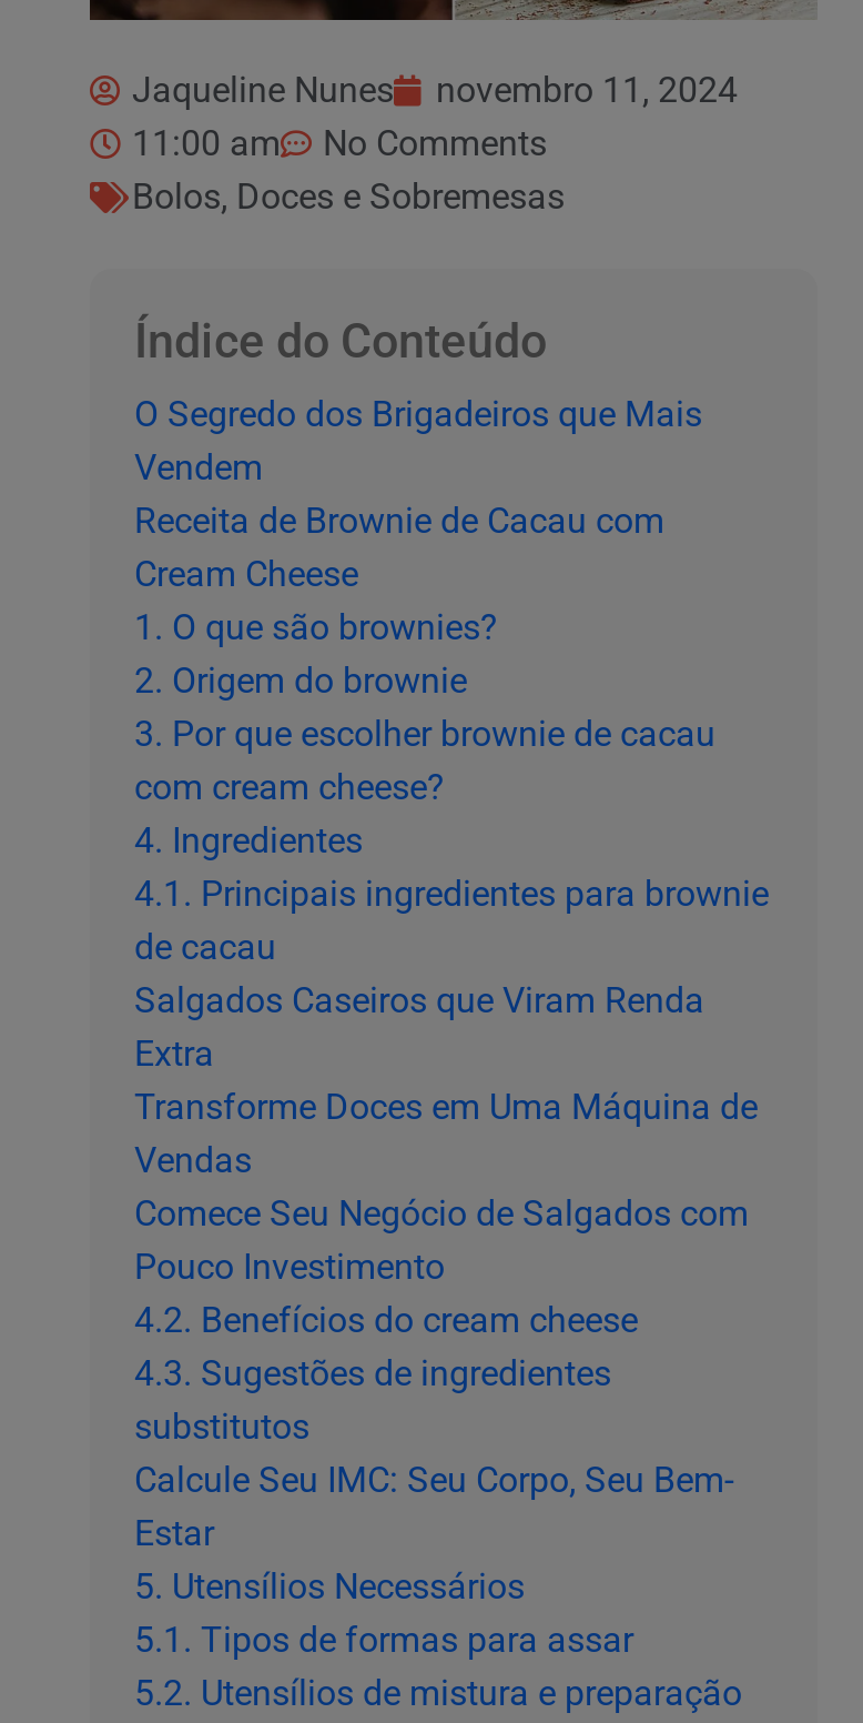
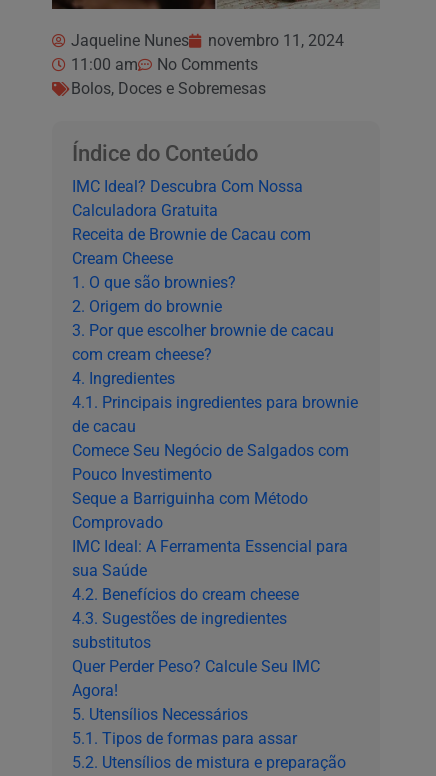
- O Segredo dos Brigadeiros que Mais
- Vendem
+ IMC Ideal? Descubra Com Nossa
+ Calculadora Gratuita

- Salgados Caseiros que Viram Renda
- Extra
- Transforme Doces em Uma Máquina de
- Vendas

moved up: Comece Seu Negócio de Salgados com | Pouco Investimento

+ Seque a Barriguinha com Método
+ Comprovado
+ IMC Ideal: A Ferramenta Essencial para
+ sua Saúde

- Calcule Seu IMC: Seu Corpo, Seu Bem-
- Estar
+ Quer Perder Peso? Calcule Seu IMC
+ Agora!
